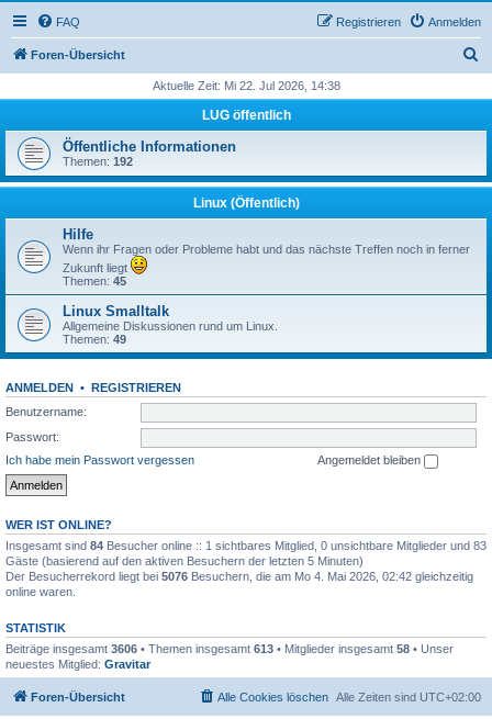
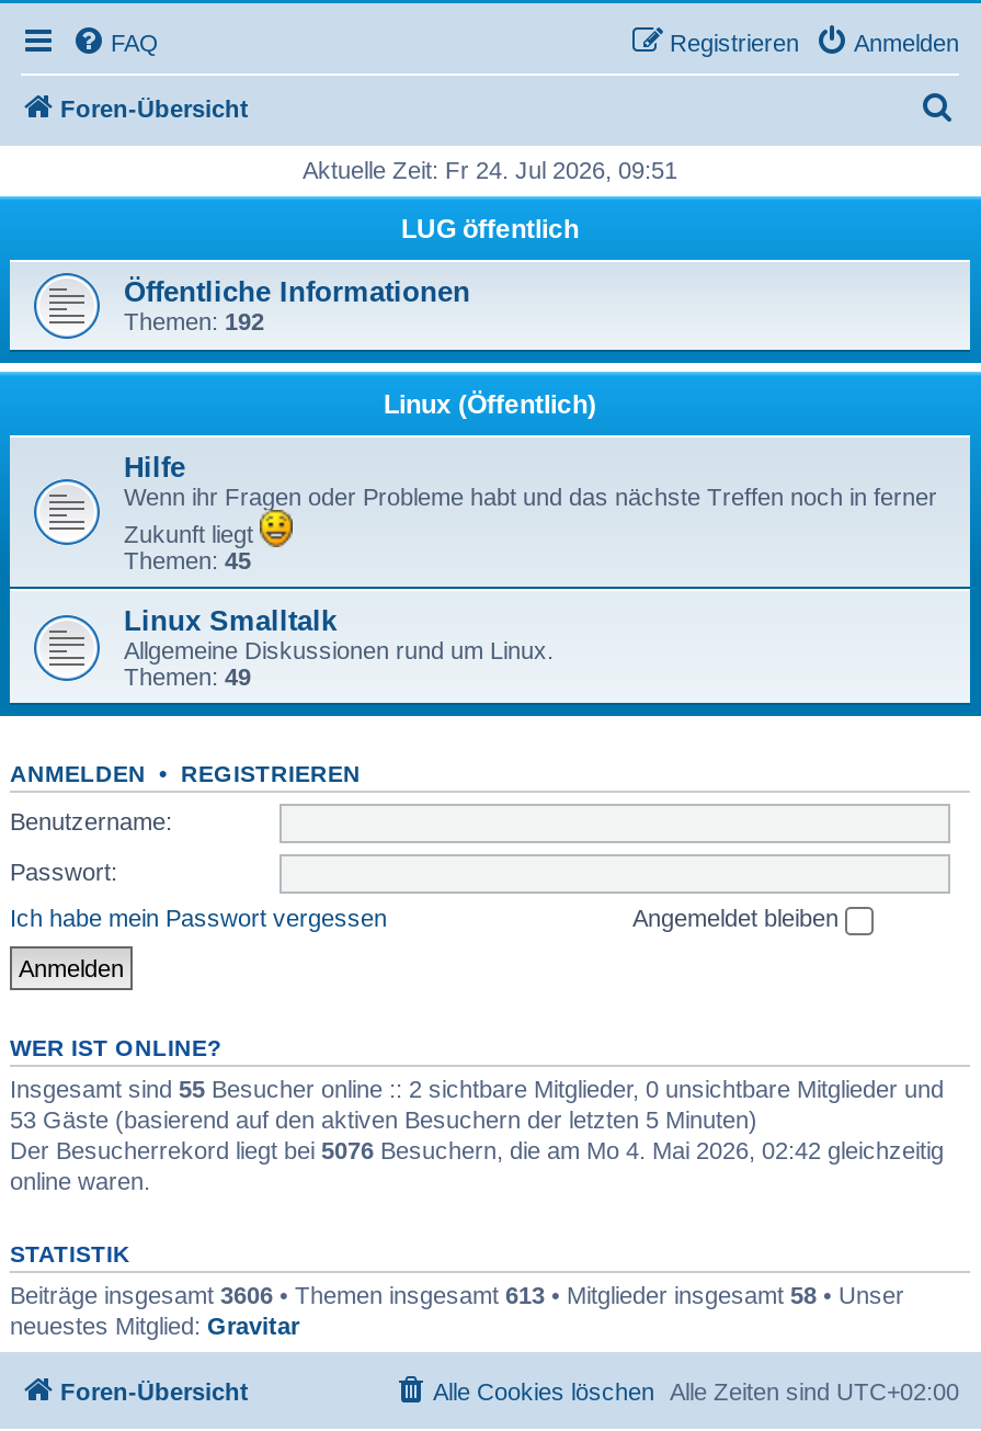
- Aktuelle Zeit: Mi 22. Jul 2026, 14:38
+ Aktuelle Zeit: Fr 24. Jul 2026, 09:51

- Insgesamt sind 84 Besucher online :: 1 sichtbares Mitglied, 0 unsichtbare Mitglieder und 83
- Gäste (basierend auf den aktiven Besuchern der letzten 5 Minuten)
+ Insgesamt sind 55 Besucher online :: 2 sichtbare Mitglieder, 0 unsichtbare Mitglieder und
+ 53 Gäste (basierend auf den aktiven Besuchern der letzten 5 Minuten)
